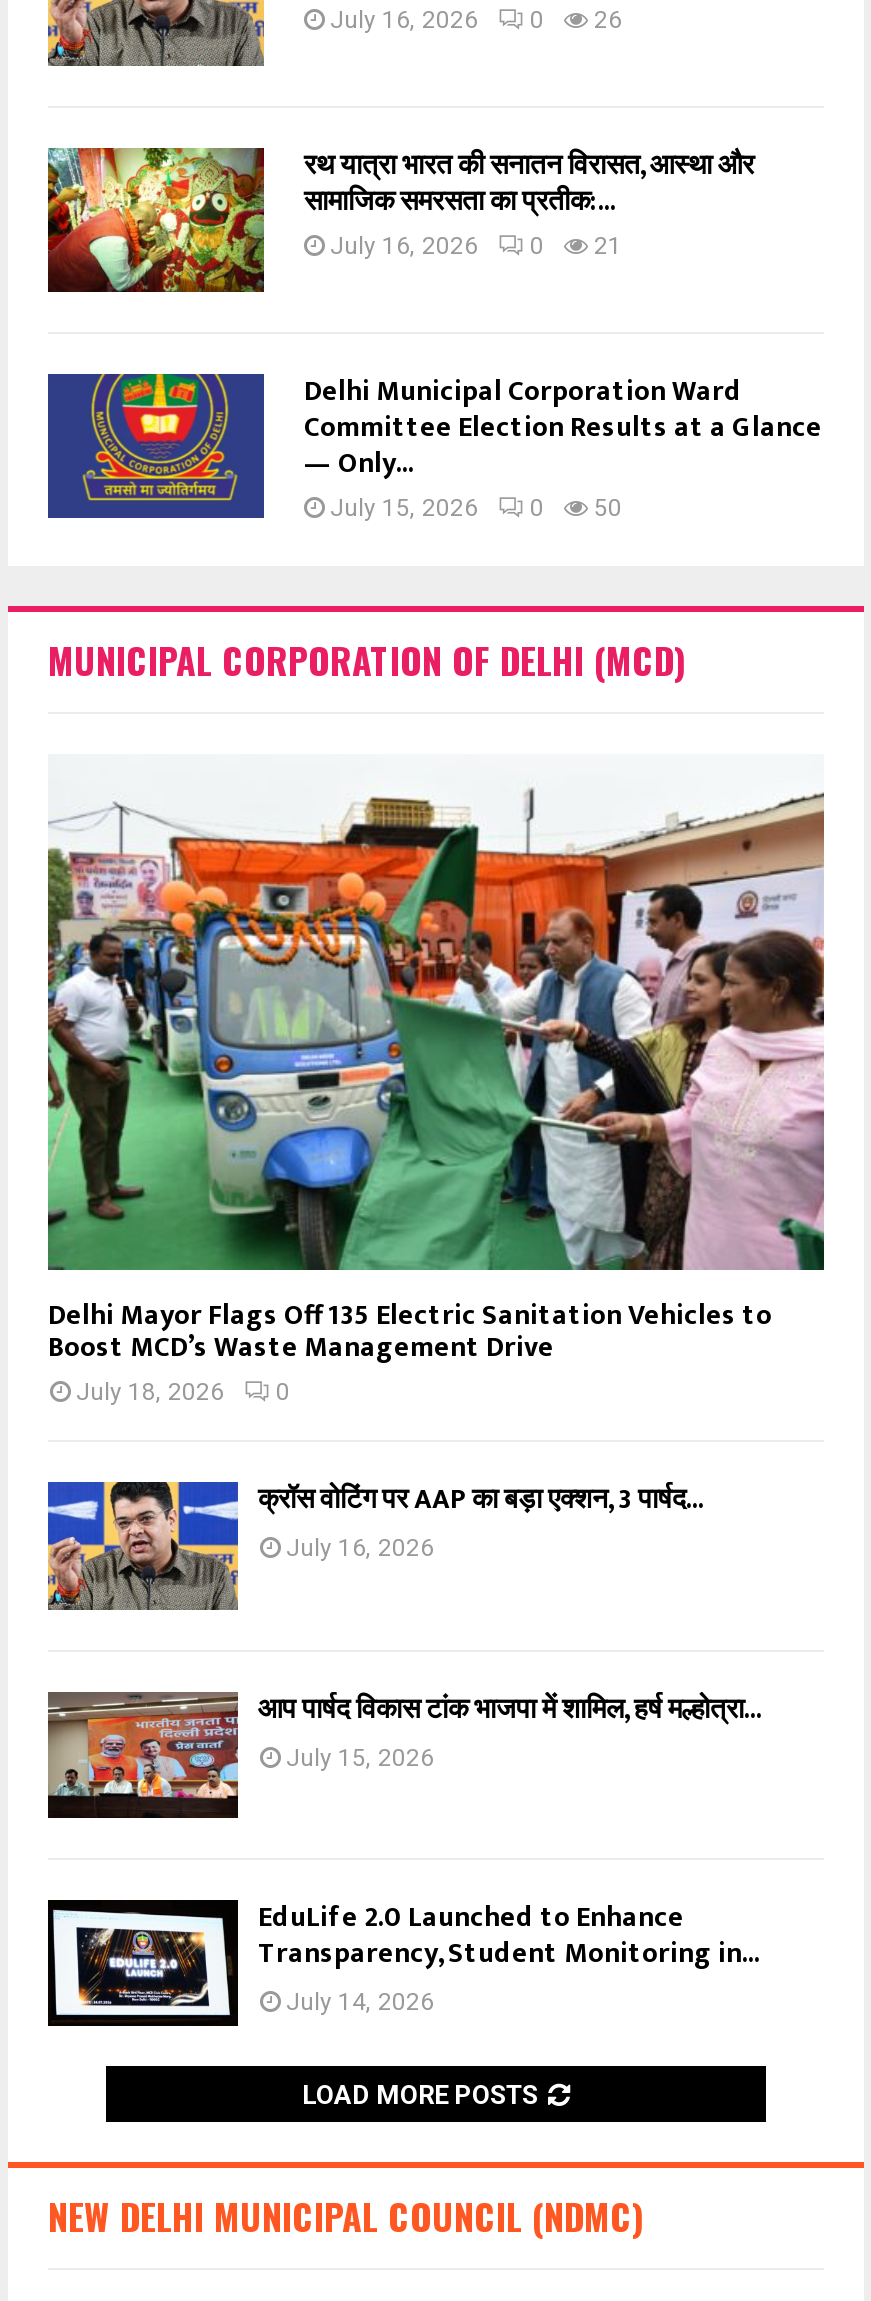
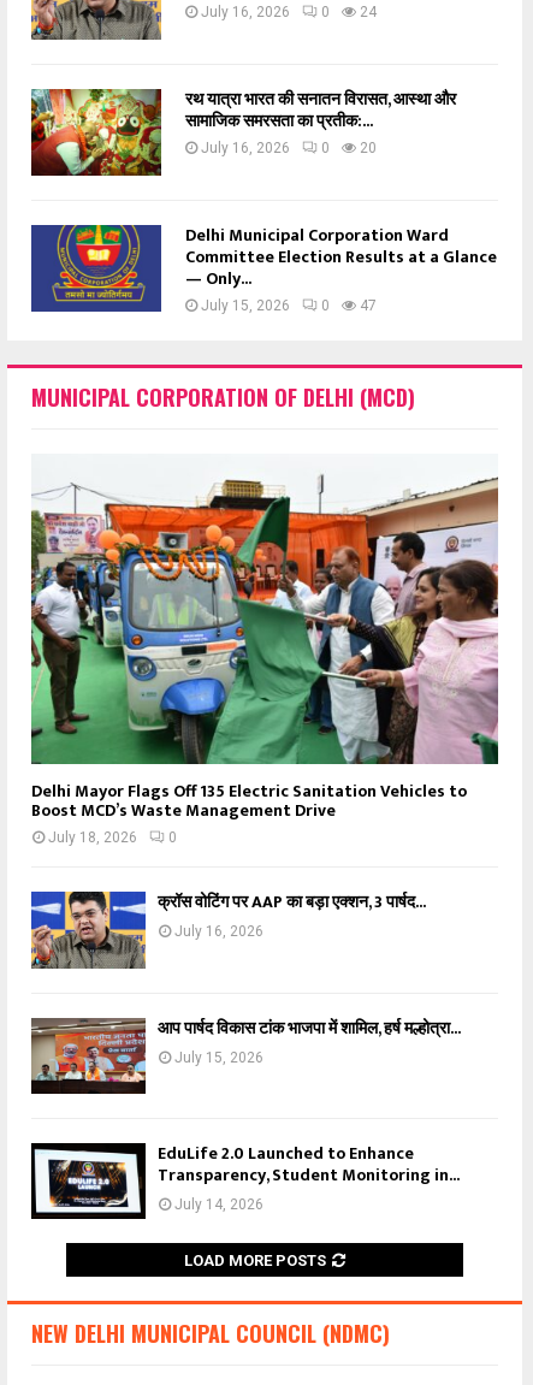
- July 16, 2026 0 26
+ July 16, 2026 0 24

- July 16, 2026 0 21
+ July 16, 2026 0 20

- July 15, 2026 0 50
+ July 15, 2026 0 47
